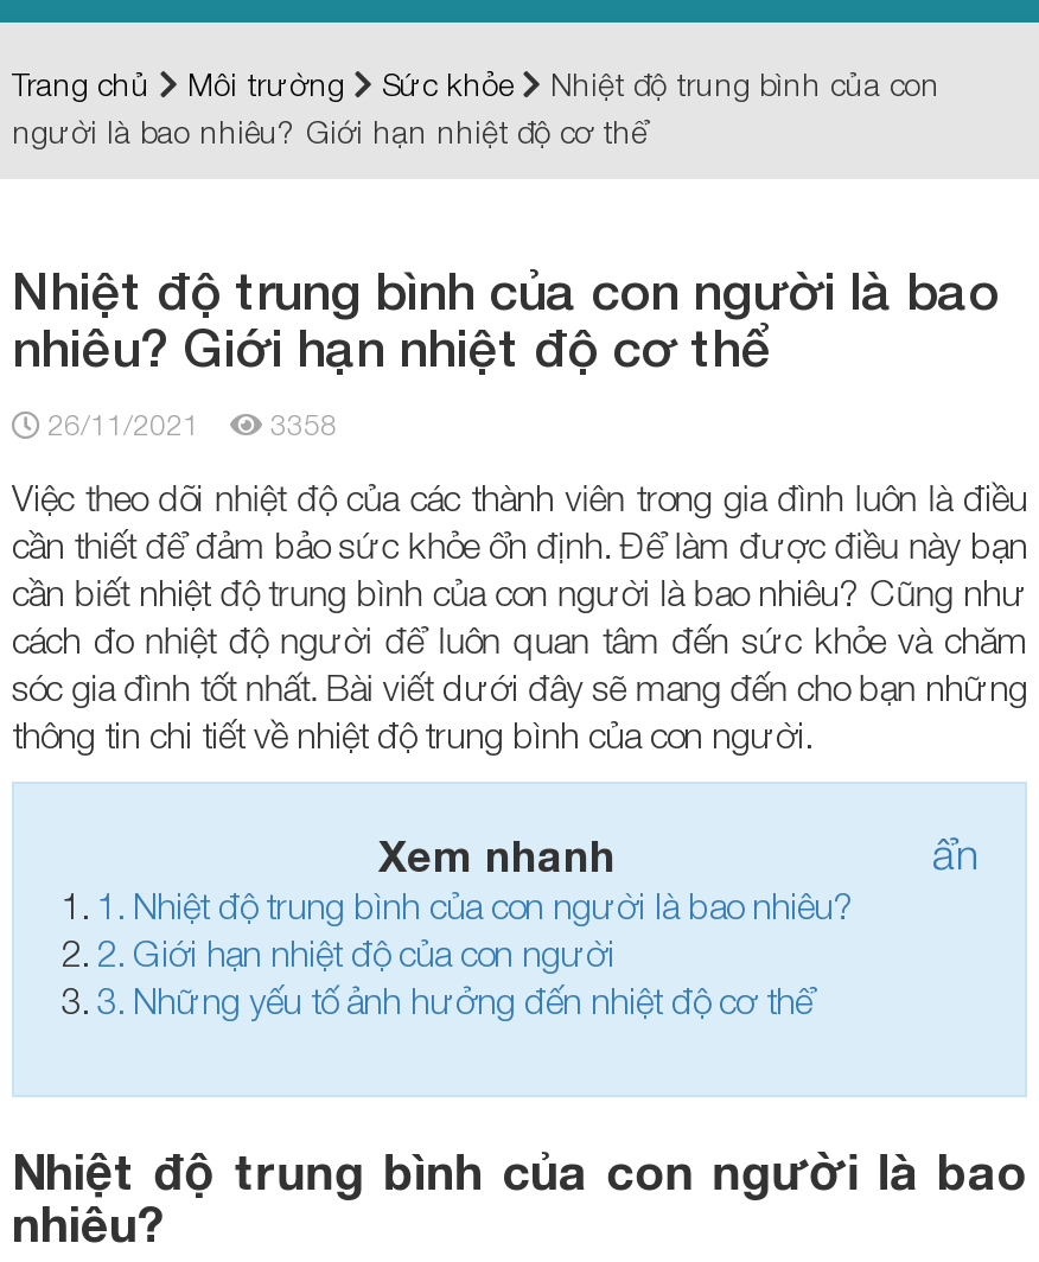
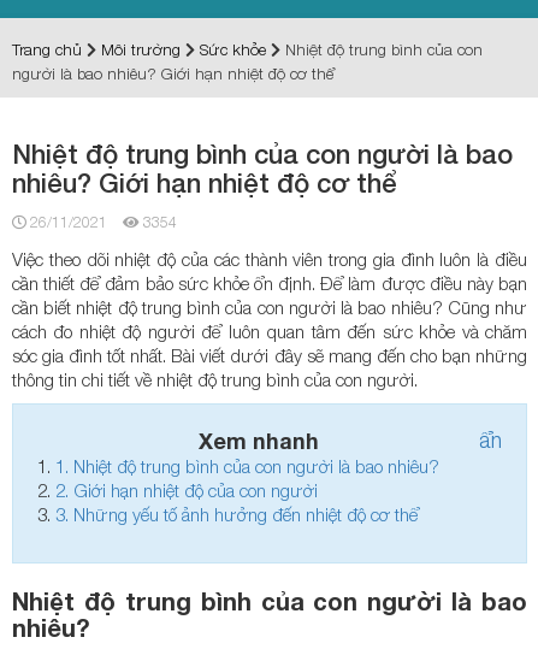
- 26/11/2021 3358
+ 26/11/2021 3354
